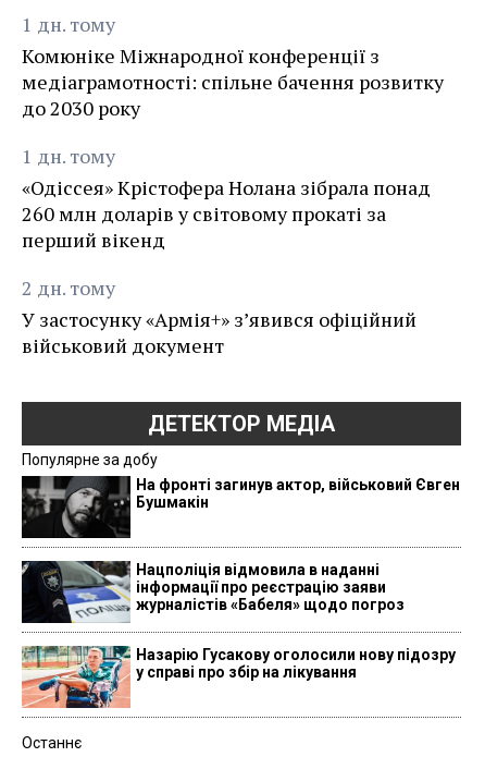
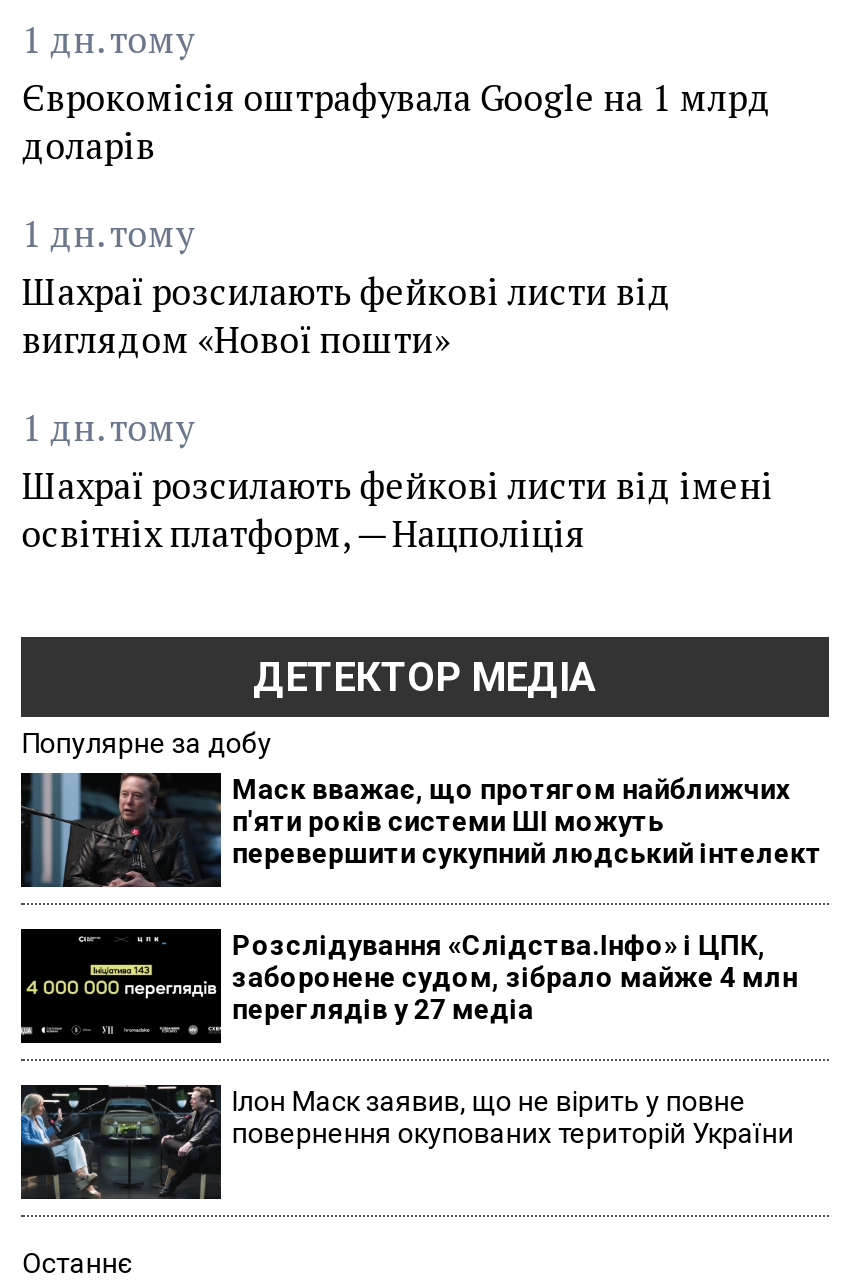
- Комюніке Міжнародної конференції з
- медіаграмотності: спільне бачення розвитку
- до 2030 року
+ Єврокомісія оштрафувала Google на 1 млрд
+ доларів

- «Одіссея» Крістофера Нолана зібрала понад
- 260 млн доларів у світовому прокаті за
- перший вікенд
+ Шахраї розсилають фейкові листи від
+ виглядом «Нової пошти»

- 2 дн. тому
- У застосунку «Армія+» зʼявився офіційний
- військовий документ
+ 1 дн. тому
+ Шахраї розсилають фейкові листи від імені
+ освітніх платформ, — Нацполіція

- [image]
- На фронті загинув актор, військовий Євген
- Бушмакін
+ [image]
+ Маск вважає, що протягом найближчих
+ п'яти років системи ШІ можуть
+ перевершити сукупний людський інтелект

- [image]
- Нацполіція відмовила в наданні
- інформації про реєстрацію заяви
- журналістів «Бабеля» щодо погроз
+ [image]
+ Розслідування «Слідства.Інфо» і ЦПК,
+ заборонене судом, зібрало майже 4 млн
+ переглядів у 27 медіа

- [image]
- Назарію Гусакову оголосили нову підозру
- у справі про збір на лікування
+ [image]
+ Ілон Маск заявив, що не вірить у повне
+ повернення окупованих територій України
